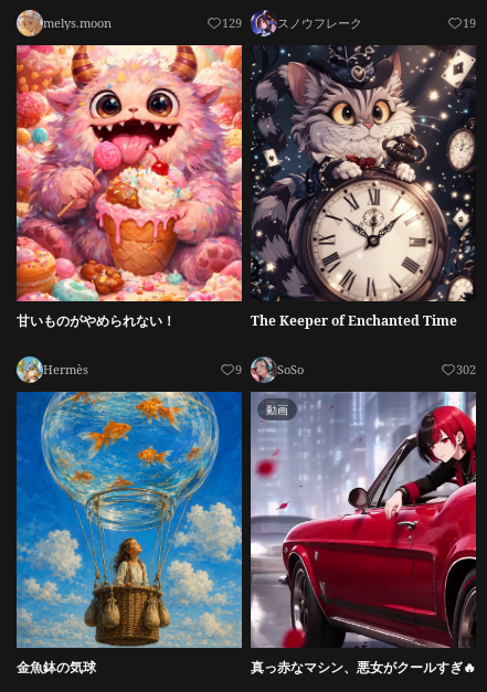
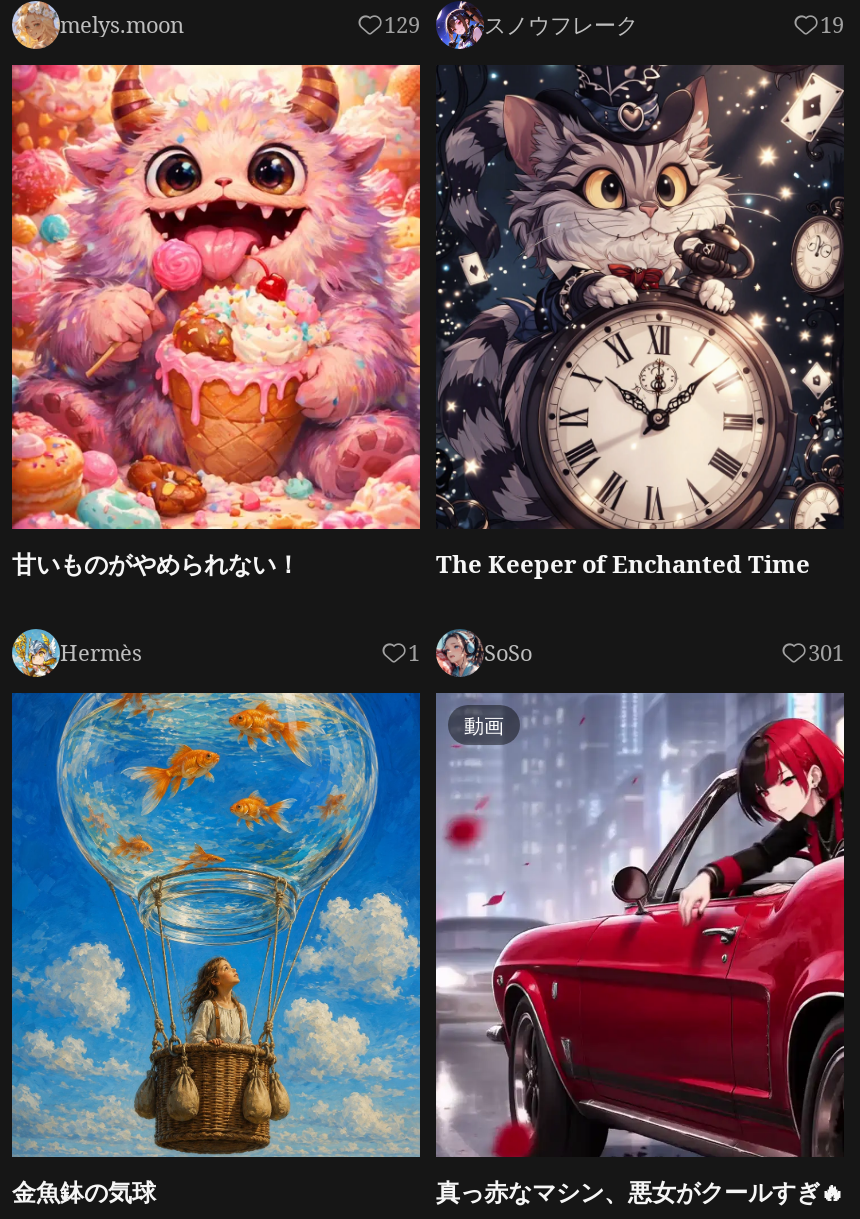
- 9
+ 1

- 302
+ 301
